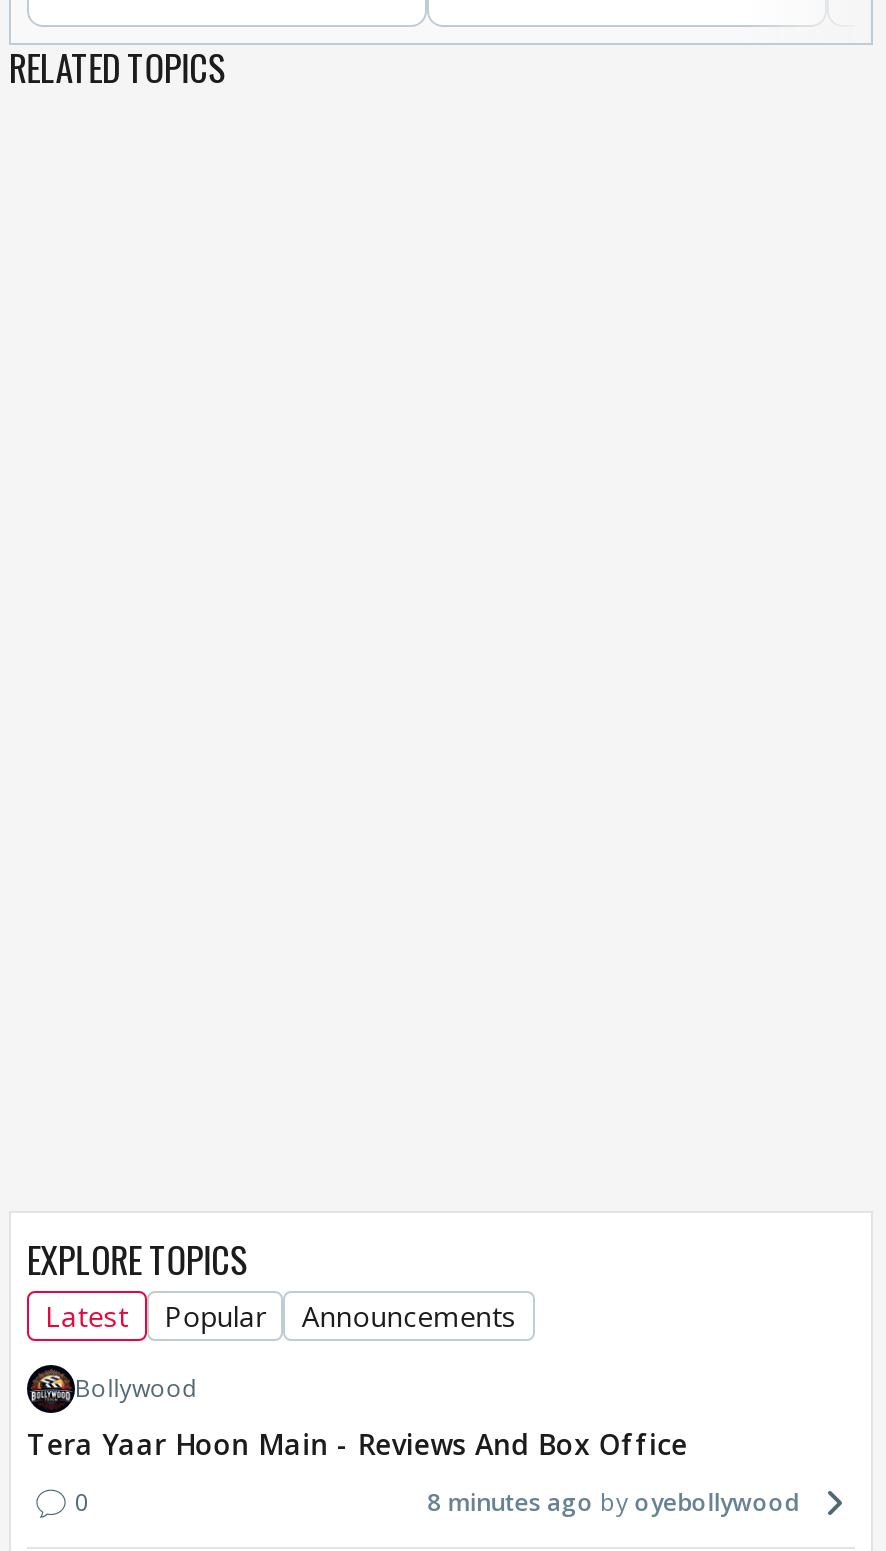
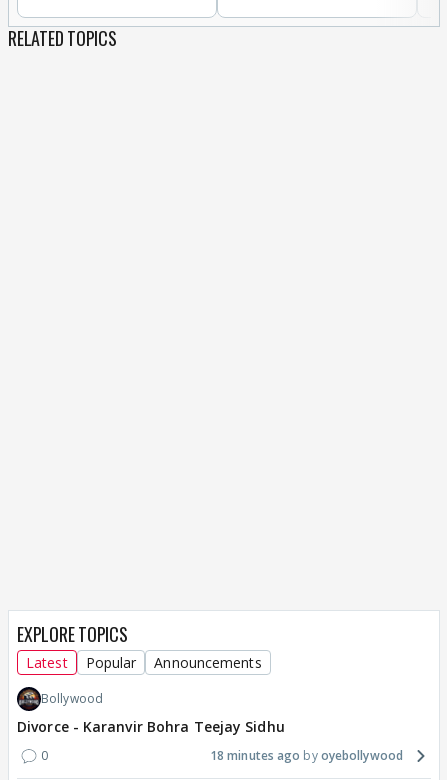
- Tera Yaar Hoon Main - Reviews And Box Office
+ Divorce - Karanvir Bohra Teejay Sidhu

- 8 minutes ago oyebollywood
+ 18 minutes ago oyebollywood
